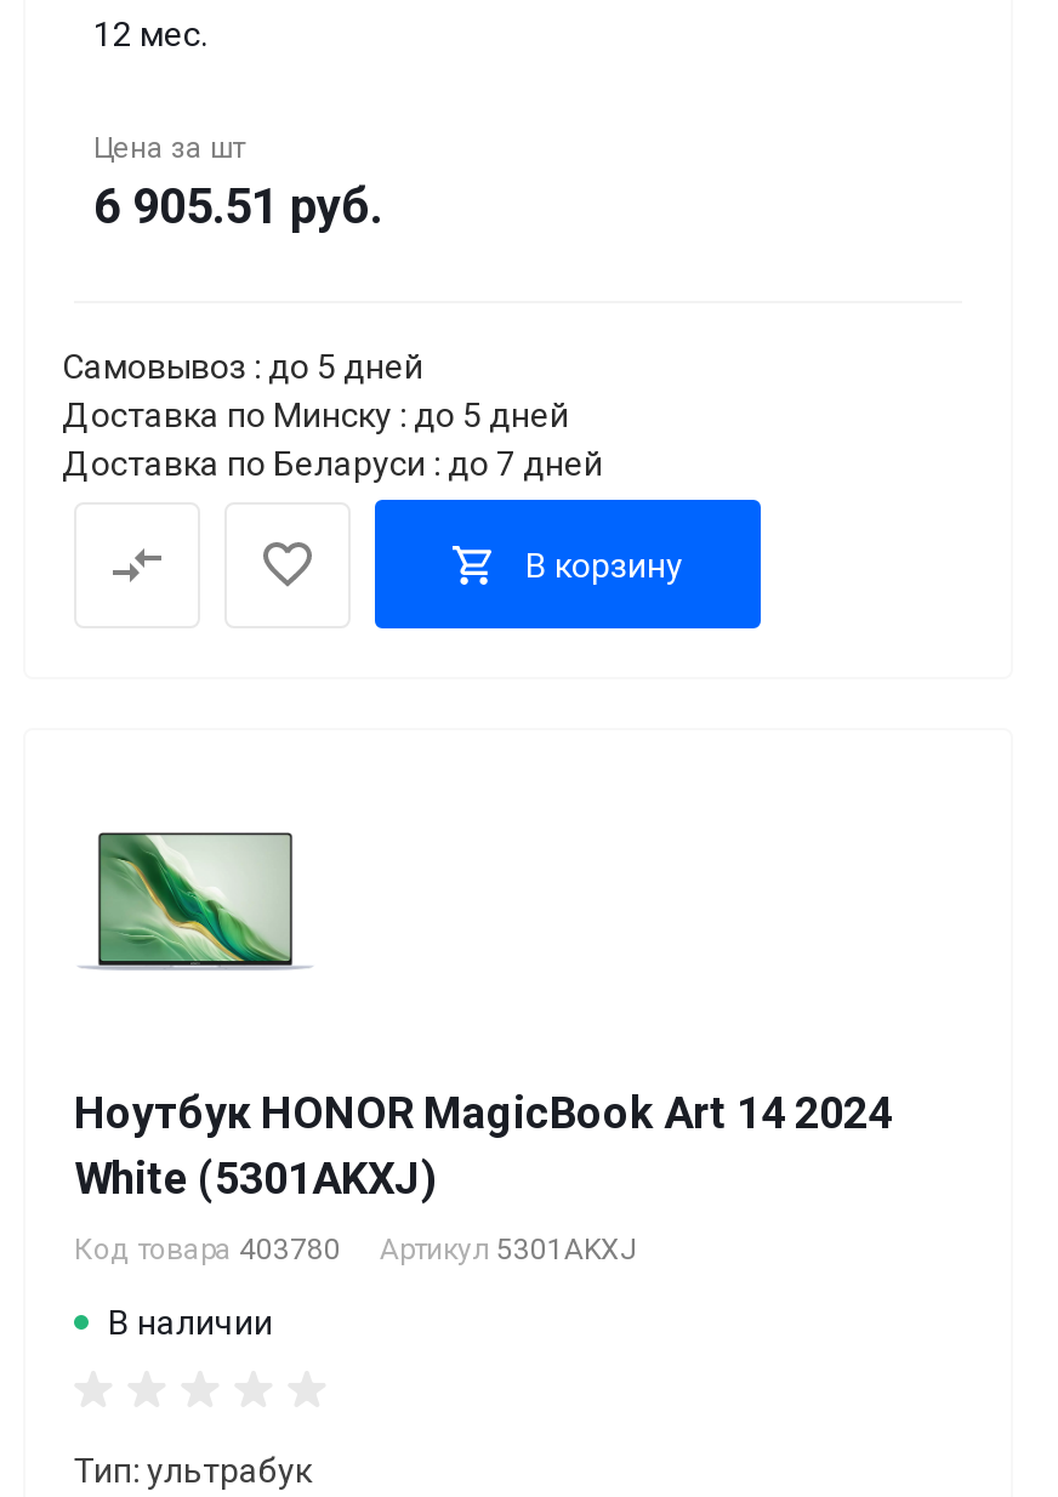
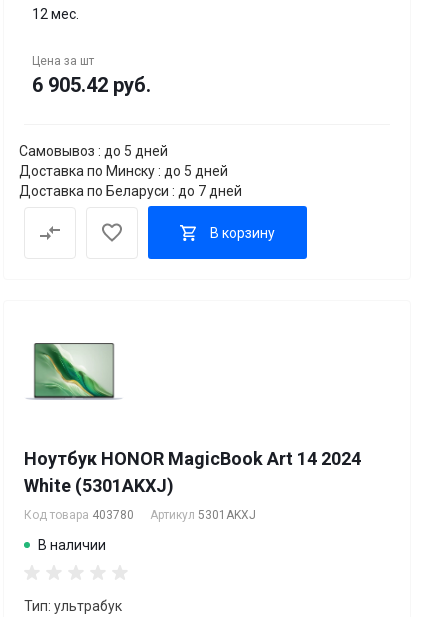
- 6 905.51 руб.
+ 6 905.42 руб.
